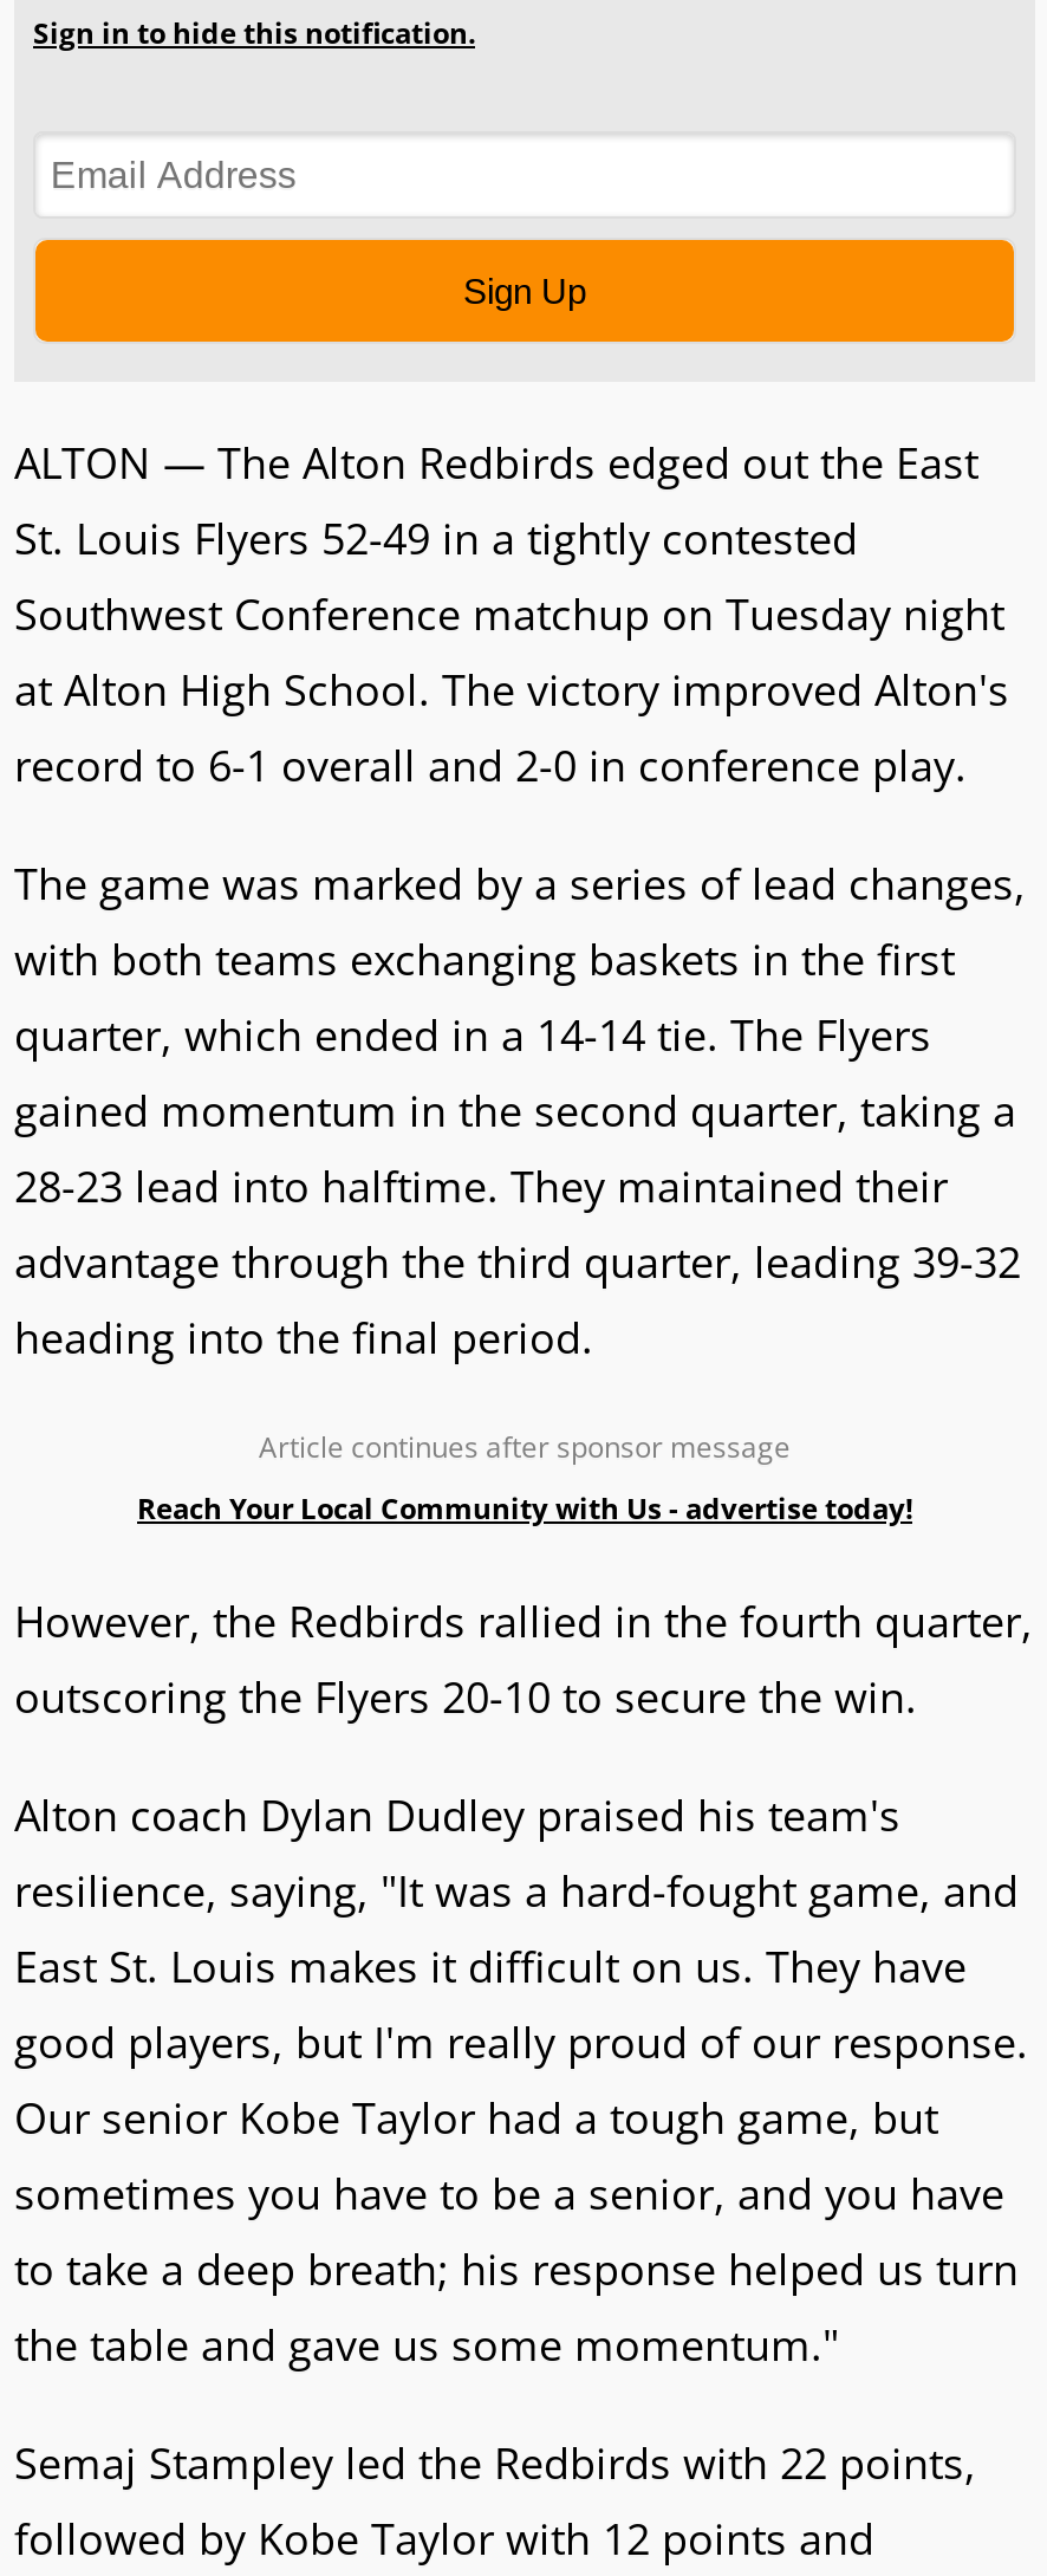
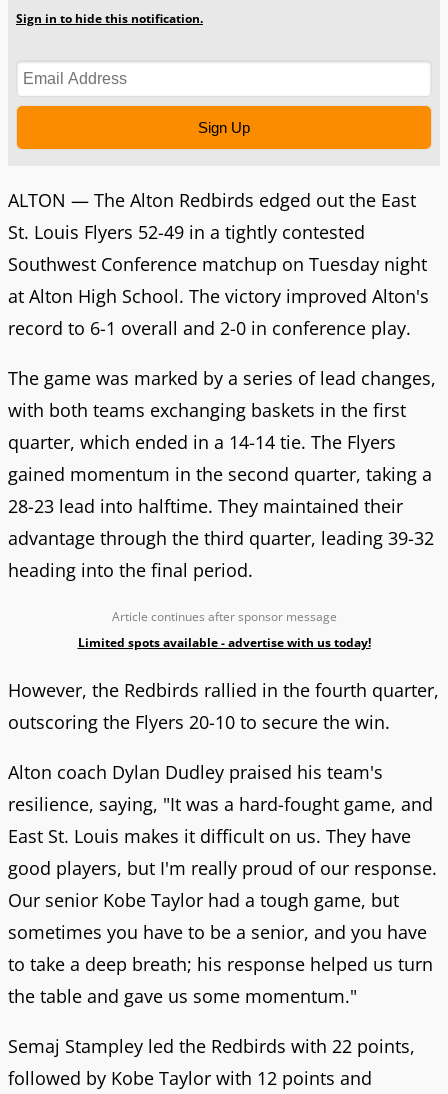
- Reach Your Local Community with Us - advertise today!
+ Limited spots available - advertise with us today!
